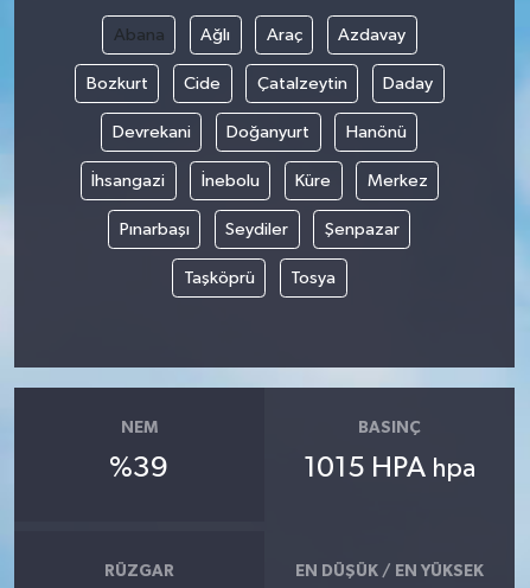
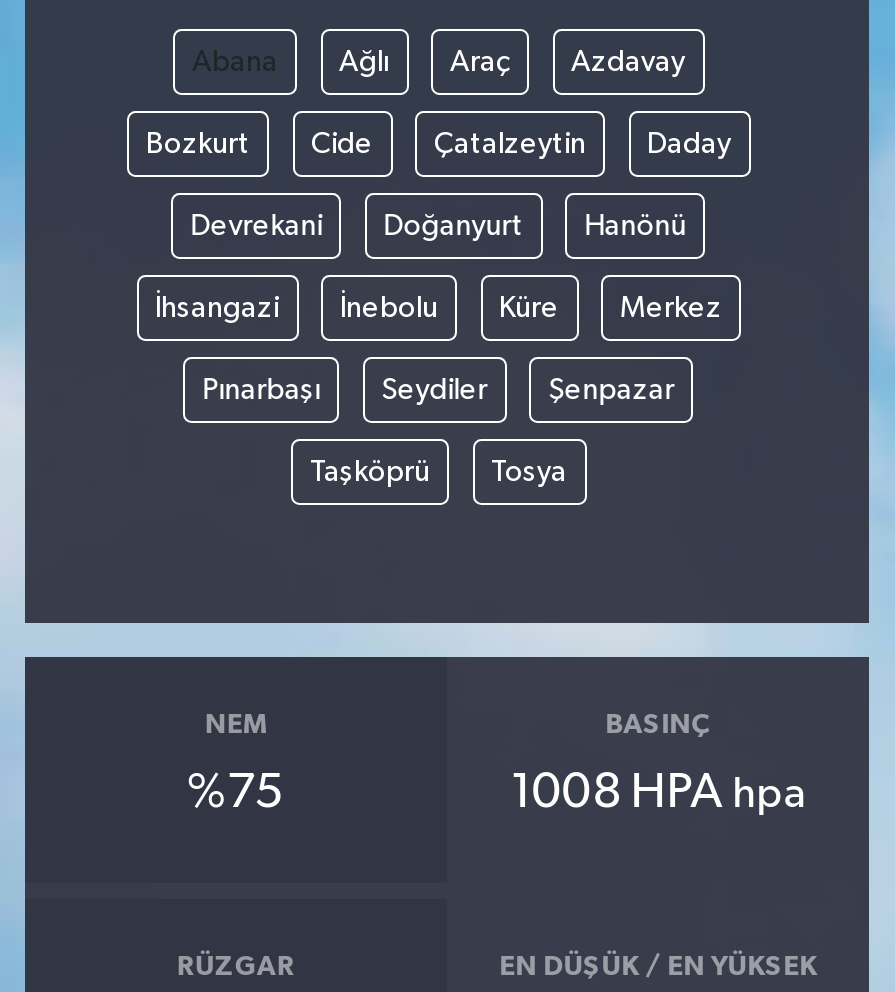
- %39
+ %75

- 1015 HPA hpa
+ 1008 HPA hpa
